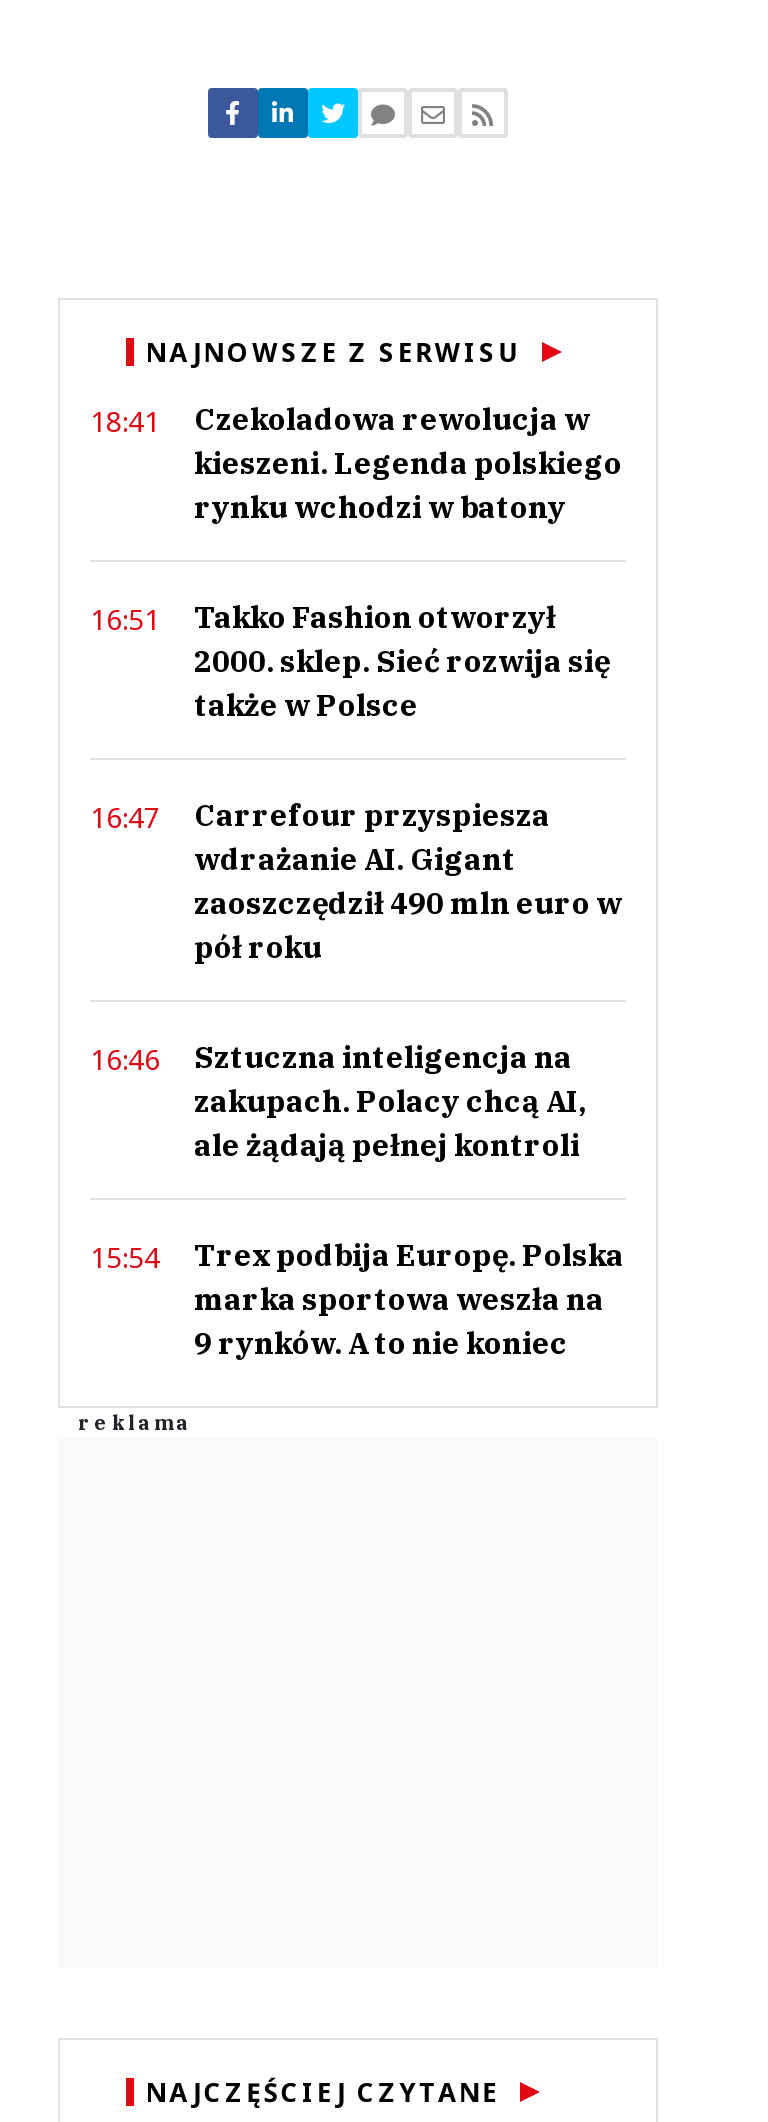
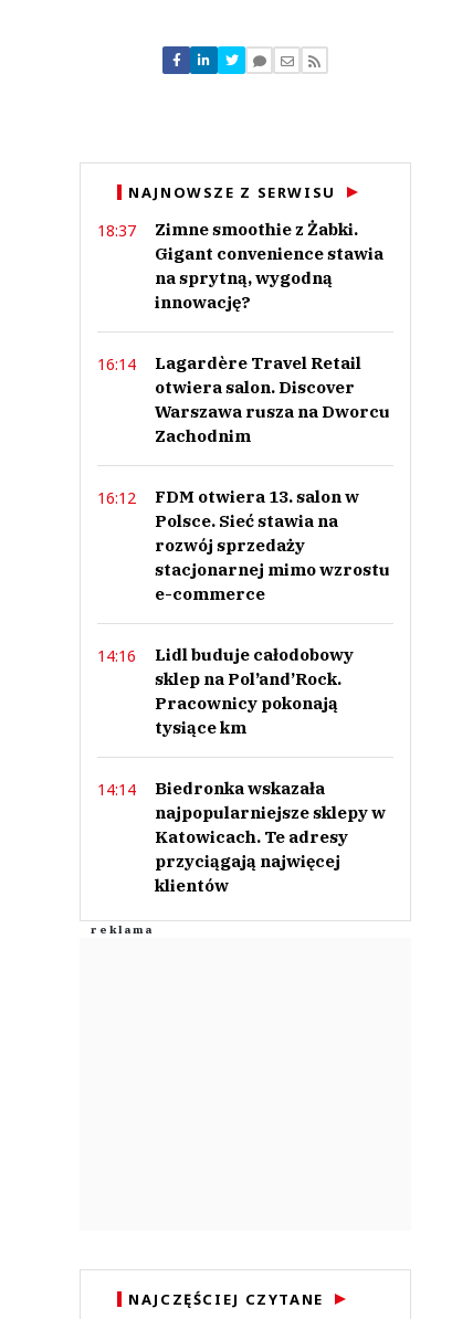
- 18:41
- Czekoladowa rewolucja w
- kieszeni. Legenda polskiego
- rynku wchodzi w batony
+ 18:37
+ Zimne smoothie z Żabki.
+ Gigant convenience stawia
+ na sprytną, wygodną
+ innowację?

- 16:51
- Takko Fashion otworzył
- 2000. sklep. Sieć rozwija się
- także w Polsce
+ 16:14
+ Lagardère Travel Retail
+ otwiera salon. Discover
+ Warszawa rusza na Dworcu
+ Zachodnim

- 16:47
- Carrefour przyspiesza
- wdrażanie AI. Gigant
- zaoszczędził 490 mln euro w
- pół roku
+ 16:12
+ FDM otwiera 13. salon w
+ Polsce. Sieć stawia na
+ rozwój sprzedaży
+ stacjonarnej mimo wzrostu
+ e-commerce

- 16:46
- Sztuczna inteligencja na
- zakupach. Polacy chcą AI,
- ale żądają pełnej kontroli
+ 14:16
+ Lidl buduje całodobowy
+ sklep na Pol’and’Rock.
+ Pracownicy pokonają
+ tysiące km

- 15:54
- Trex podbija Europę. Polska
- marka sportowa weszła na
- 9 rynków. A to nie koniec
+ 14:14
+ Biedronka wskazała
+ najpopularniejsze sklepy w
+ Katowicach. Te adresy
+ przyciągają najwięcej
+ klientów
